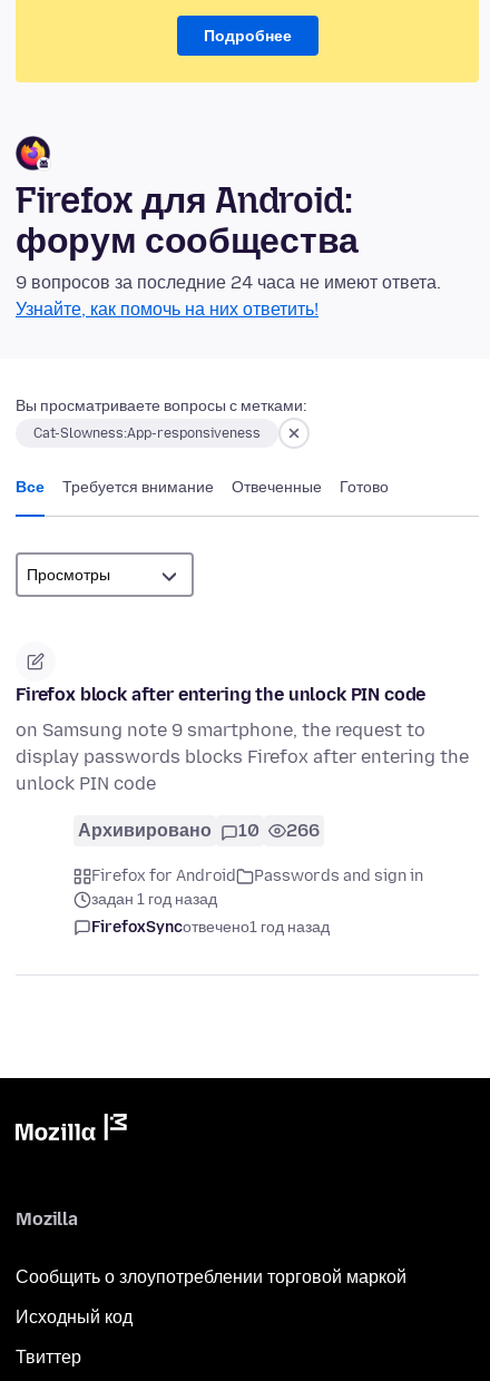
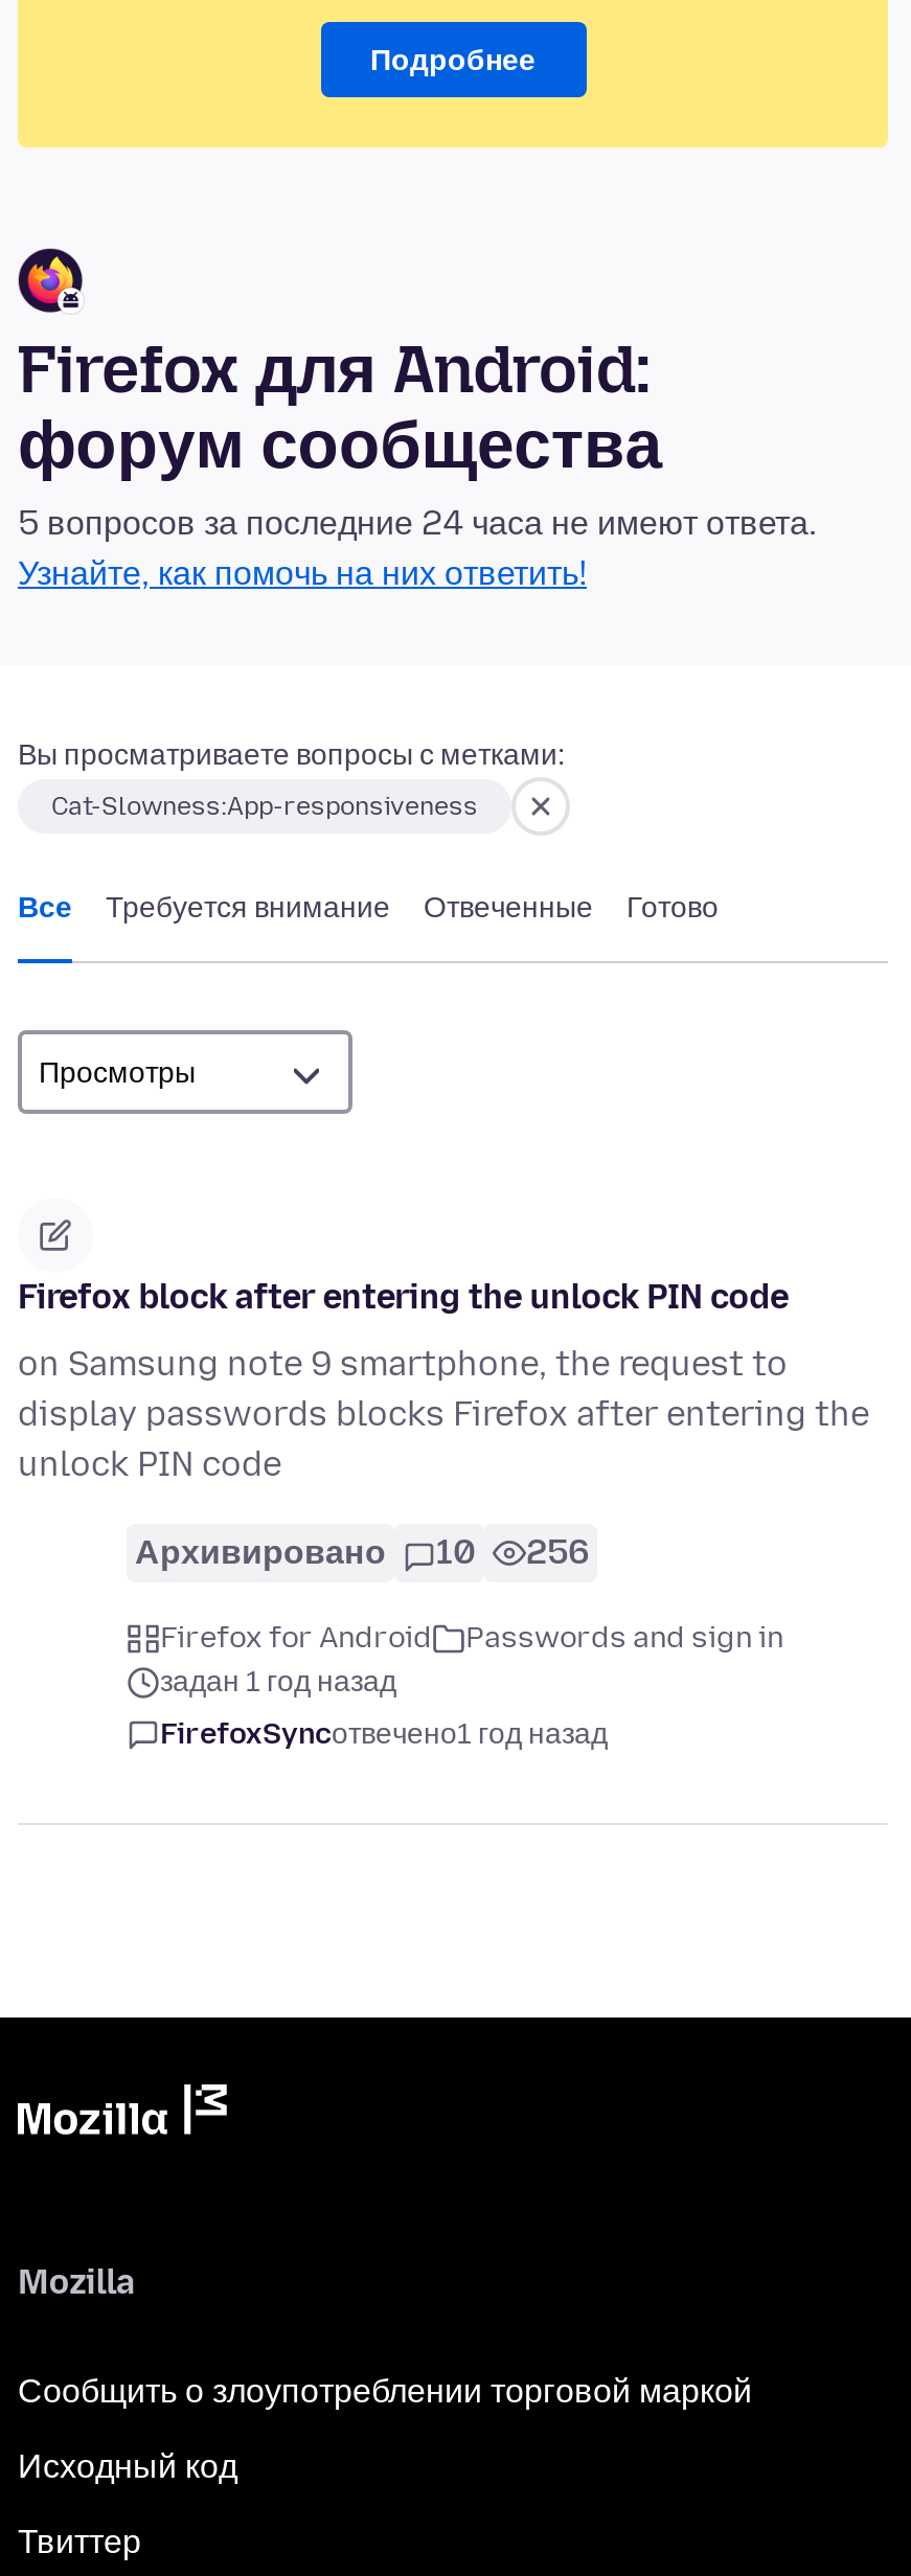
- 9 вопросов за последние 24 часа не имеют ответа.
+ 5 вопросов за последние 24 часа не имеют ответа.

- Архивировано 10 266
+ Архивировано 10 256
